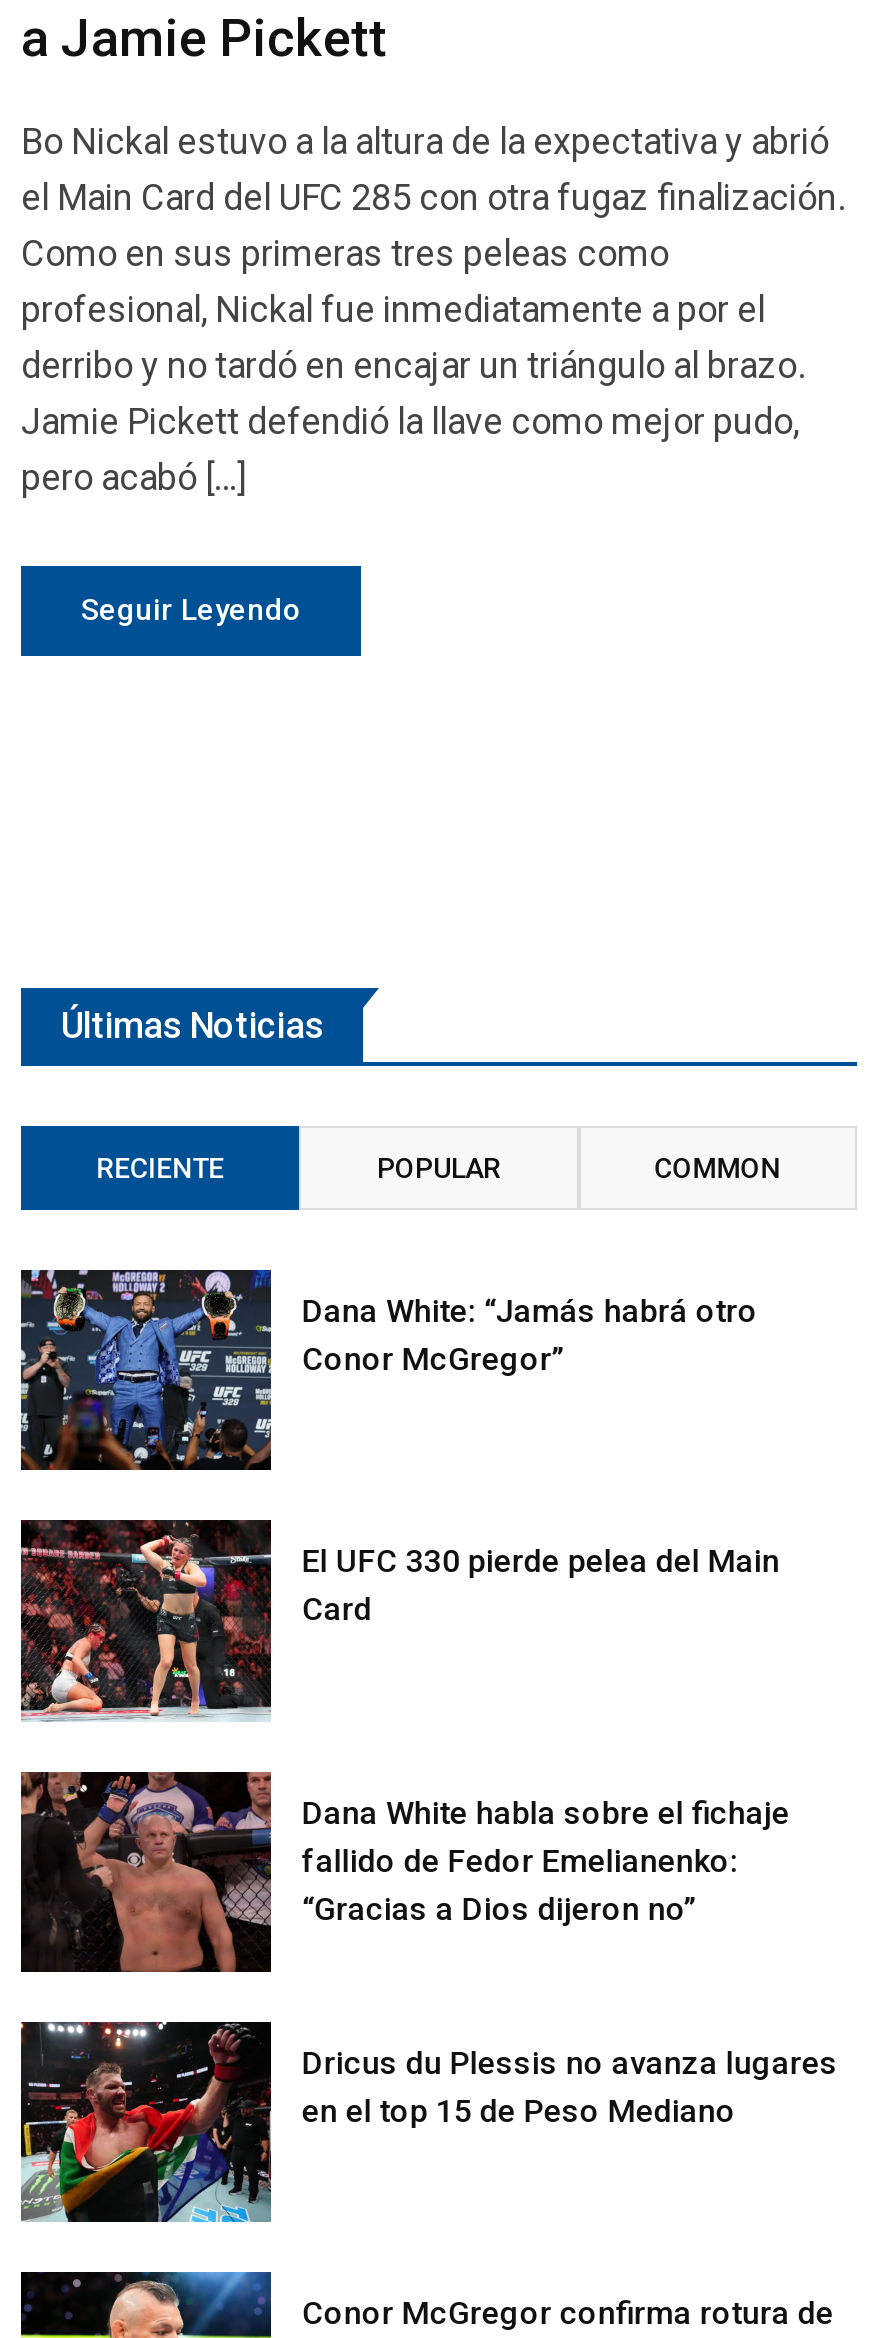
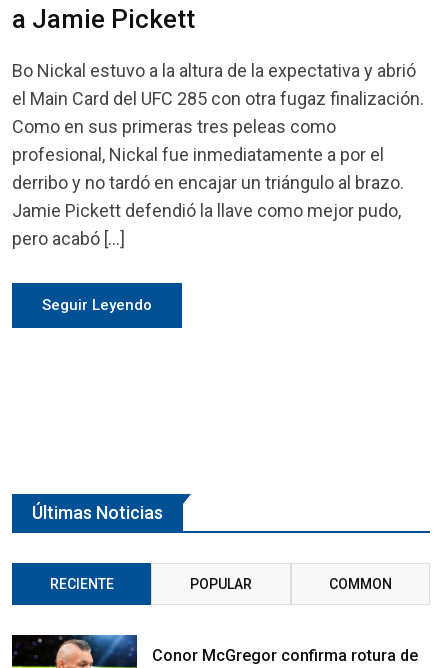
- [image]
- Dana White: “Jamás habrá otro
- Conor McGregor”

- [image]
- El UFC 330 pierde pelea del Main
- Card

- [image]
- Dana White habla sobre el fichaje
- fallido de Fedor Emelianenko:
- “Gracias a Dios dijeron no”

- [image]
- Dricus du Plessis no avanza lugares
- en el top 15 de Peso Mediano
